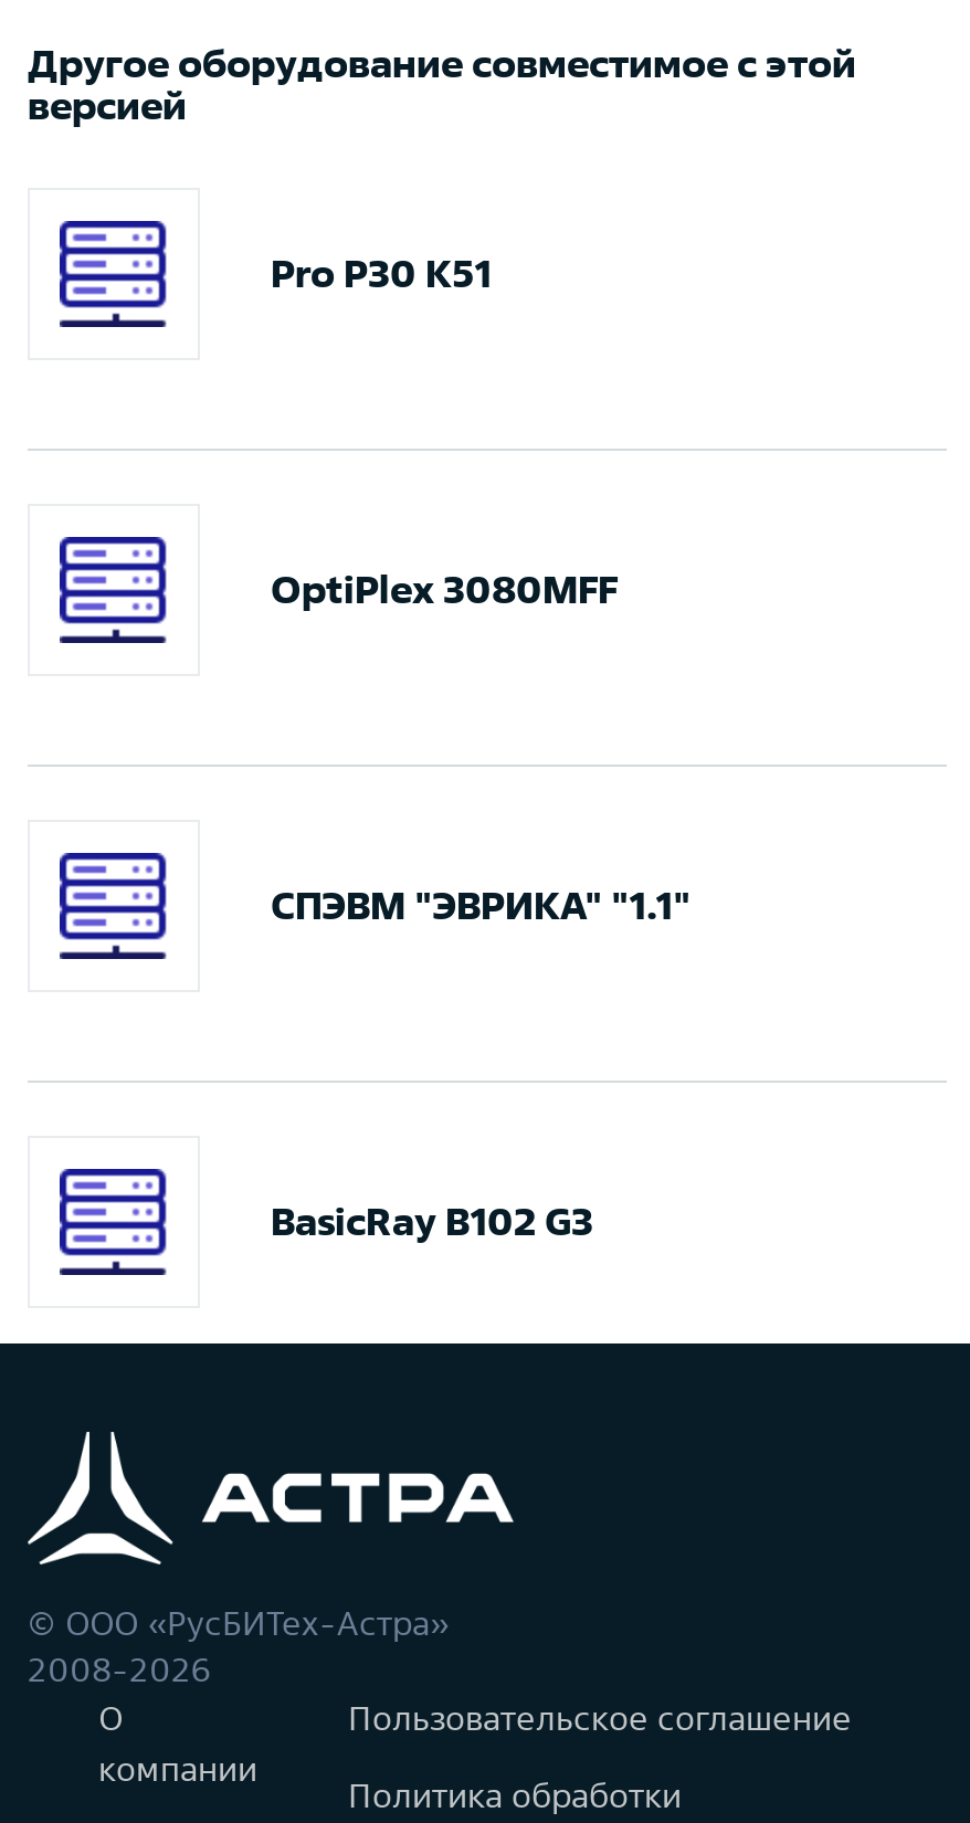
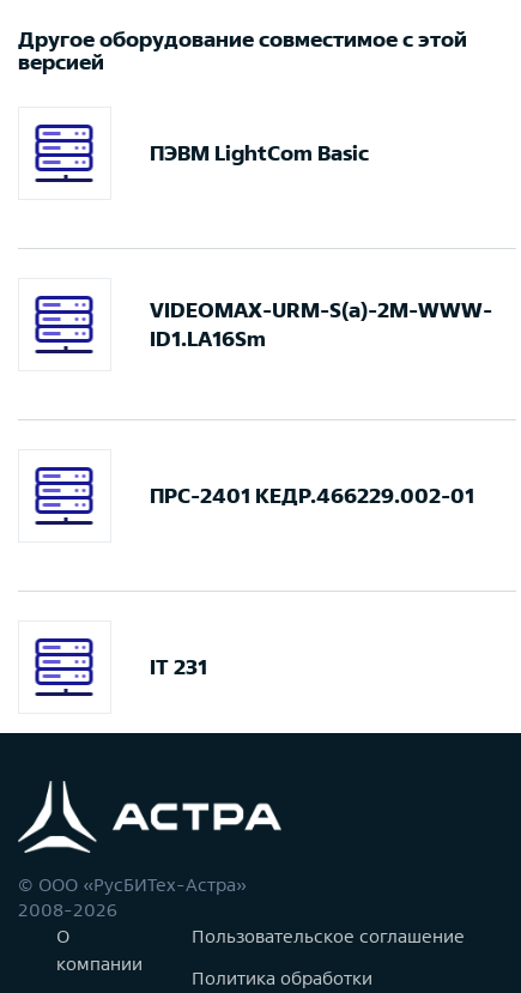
- Pro P30 K51
+ ПЭВМ LightCom Basic

- OptiPlex 3080MFF
+ VIDEOMAX-URM-S(a)-2M-WWW-
+ ID1.LA16Sm

- СПЭВМ "ЭВРИКА" "1.1"
+ ПРС-2401 КЕДР.466229.002-01

- BasicRay B102 G3
+ IT 231
